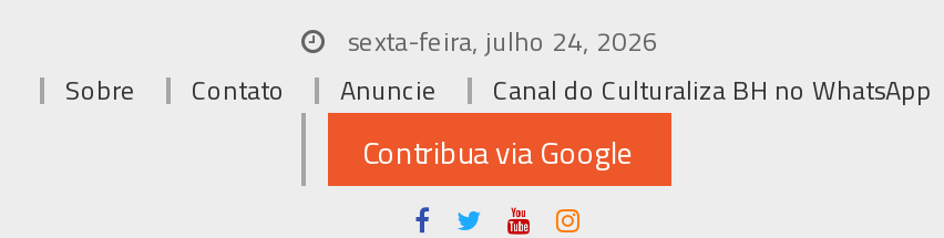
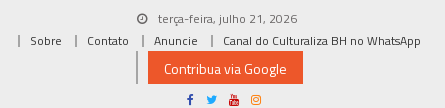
- sexta-feira, julho 24, 2026
+ terça-feira, julho 21, 2026
